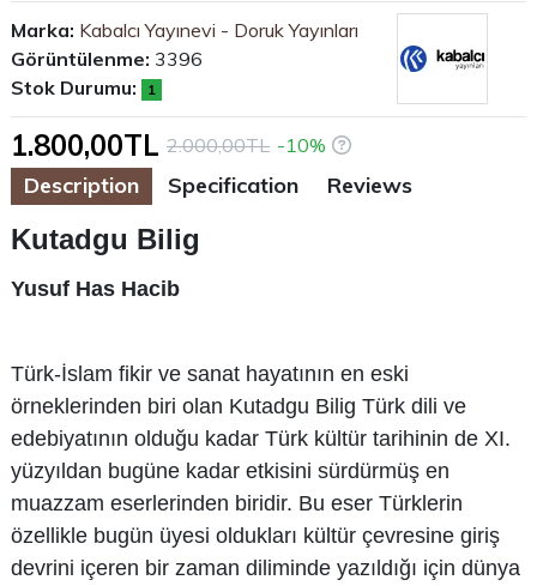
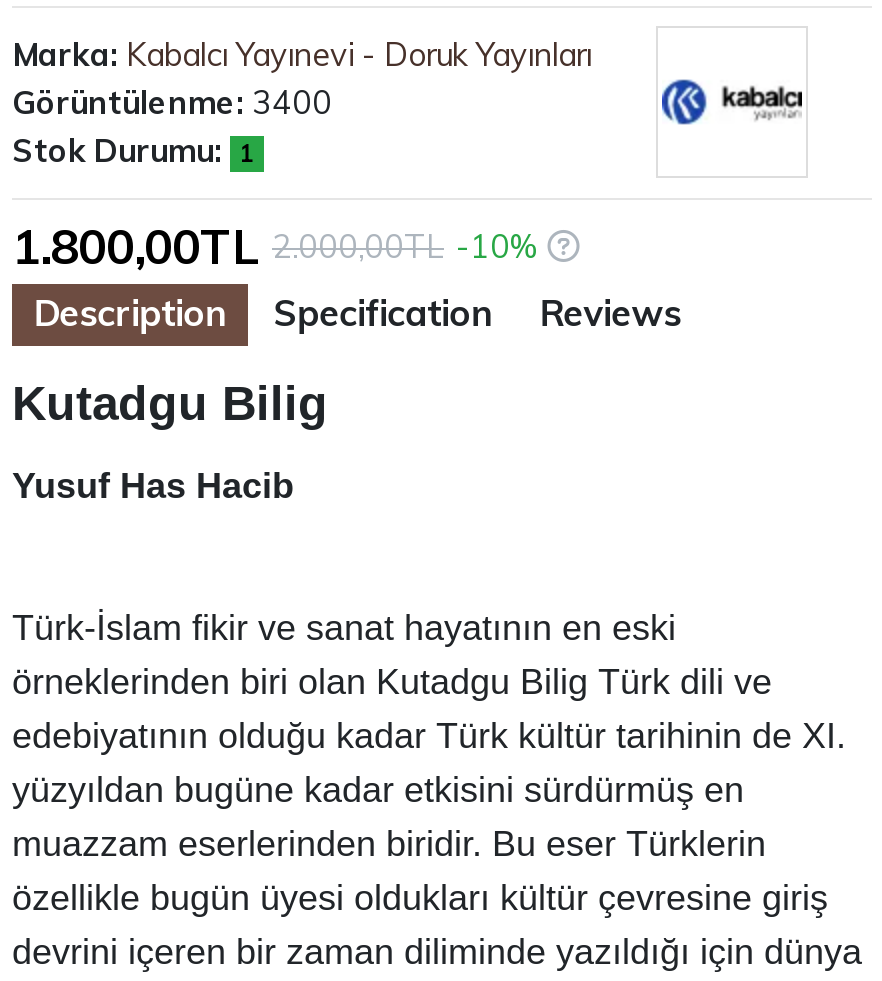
- Görüntülenme: 3396
+ Görüntülenme: 3400
